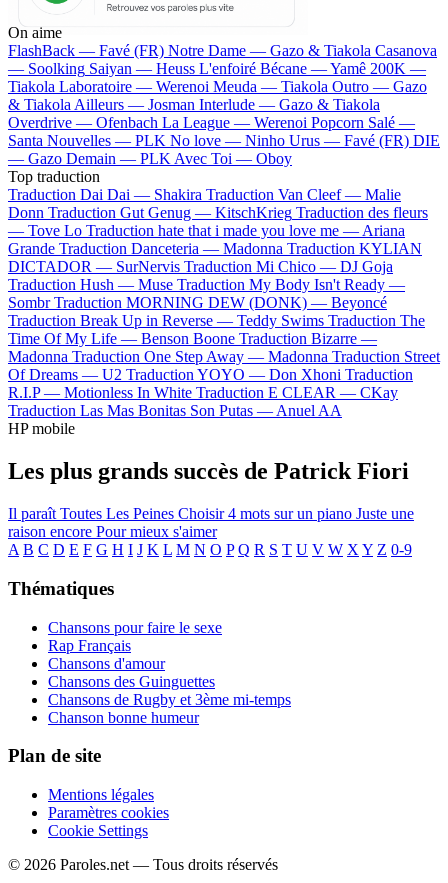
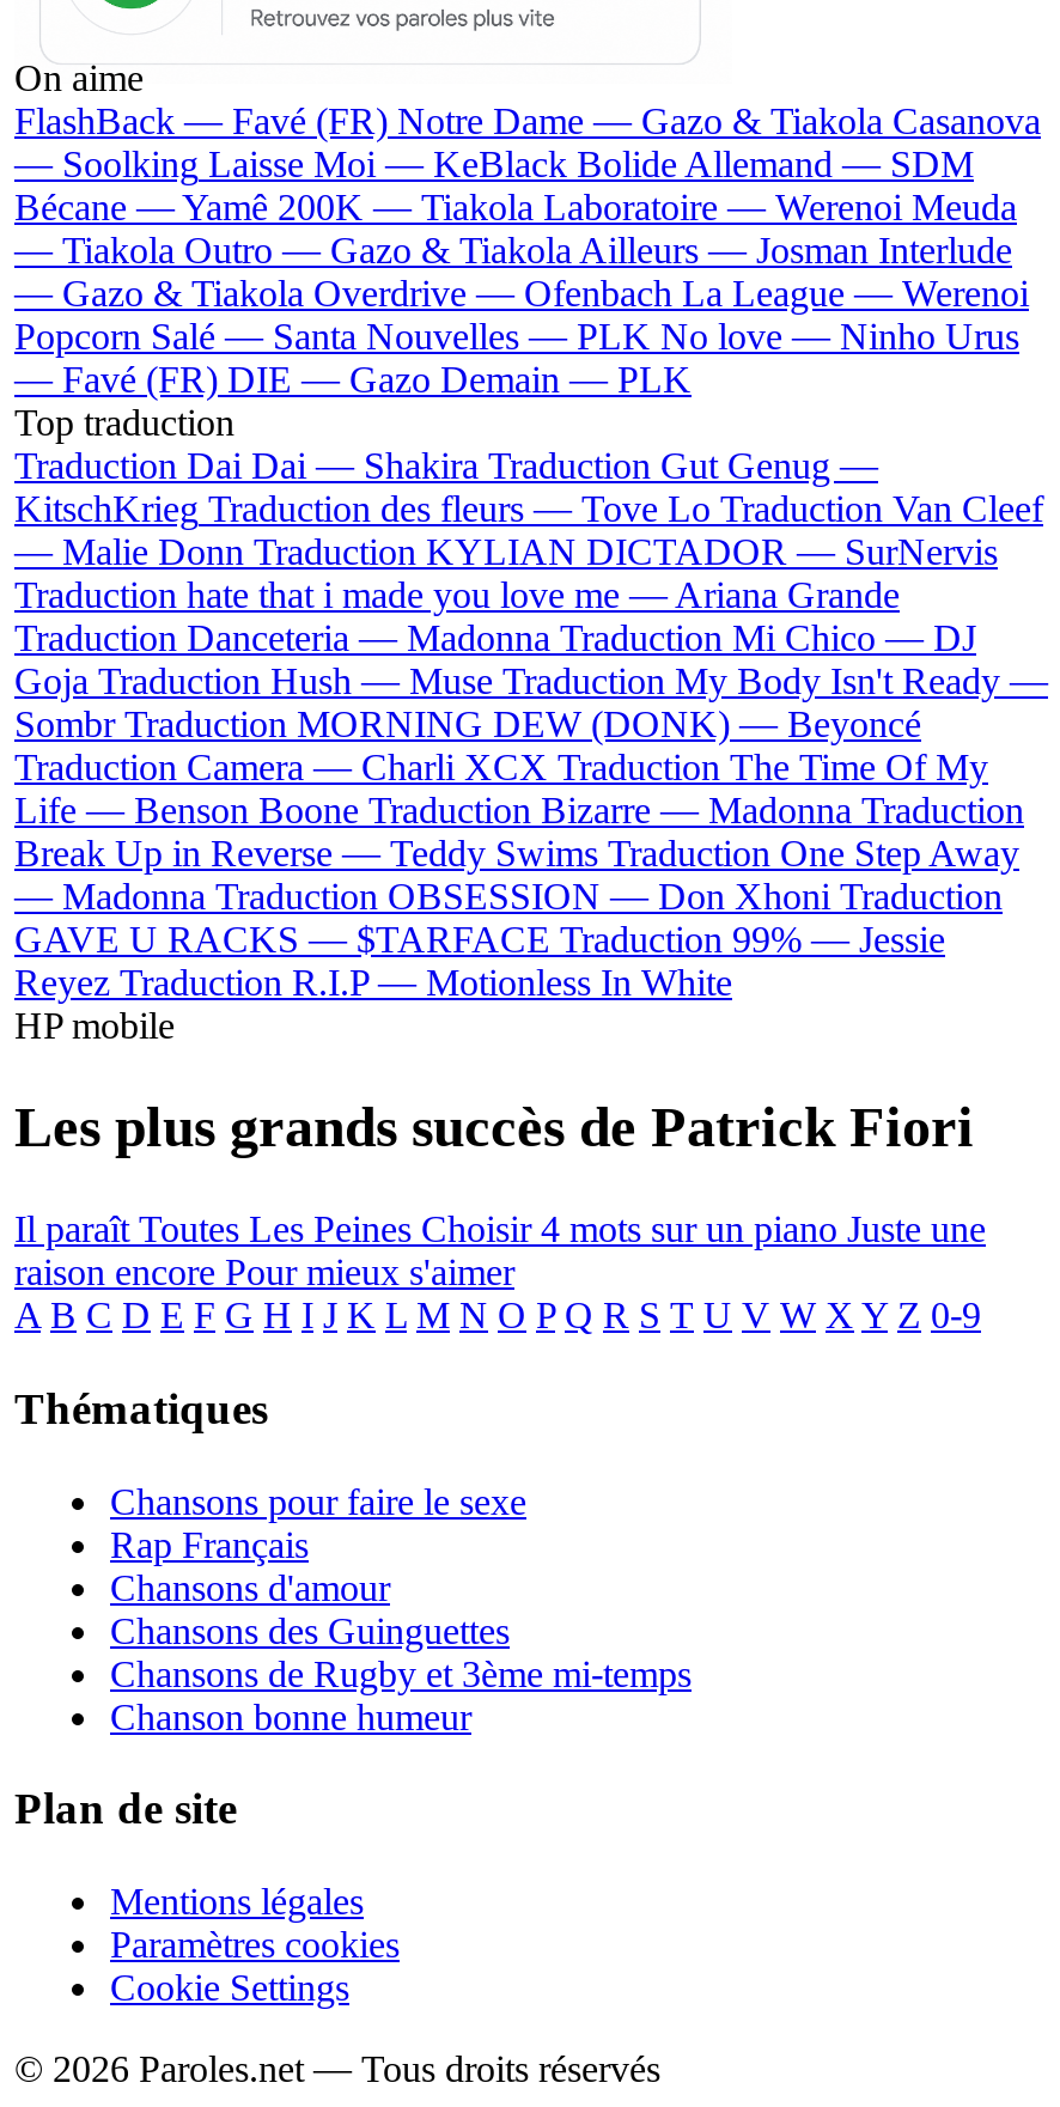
- — Soolking Saiyan — Heuss L'enfoiré Bécane — Yamê 200K —
- Tiakola Laboratoire — Werenoi Meuda — Tiakola Outro — Gazo
- & Tiakola Ailleurs — Josman Interlude — Gazo & Tiakola
- Overdrive — Ofenbach La League — Werenoi Popcorn Salé —
- Santa Nouvelles — PLK No love — Ninho Urus — Favé (FR) DIE
- — Gazo Demain — PLK Avec Toi — Oboy
+ — Soolking Laisse Moi — KeBlack Bolide Allemand — SDM
+ Bécane — Yamê 200K — Tiakola Laboratoire — Werenoi Meuda
+ — Tiakola Outro — Gazo & Tiakola Ailleurs — Josman Interlude
+ — Gazo & Tiakola Overdrive — Ofenbach La League — Werenoi
+ Popcorn Salé — Santa Nouvelles — PLK No love — Ninho Urus
+ —Favé (FR) DIE — Gazo Demain — PLK

- Traduction Dai Dai — Shakira Traduction Van Cleef — Malie
- Donn Traduction Gut Genug — KitschKrieg Traduction des fleurs
- — Tove Lo Traduction hate that i made you love me — Ariana
- Grande Traduction Danceteria — Madonna Traduction KYLIAN
- DICTADOR — SurNervis Traduction Mi Chico — DJ Goja
- Traduction Hush — Muse Traduction My Body Isn't Ready —
+ Traduction Dai Dai — Shakira Traduction Gut Genug —
+ KitschKrieg Traduction des fleurs — Tove Lo Traduction Van Cleef
+ — Malie Donn Traduction KYLIAN DICTADOR — SurNervis
+ Traduction hate that i made you love me — Ariana Grande
+ Traduction Danceteria — Madonna Traduction Mi Chico — DJ
+ Goja Traduction Hush — Muse Traduction My Body Isn't Ready —

- Traduction Break Up in Reverse — Teddy Swims Traduction The
- Time Of My Life — Benson Boone Traduction Bizarre —
- Madonna Traduction One Step Away — Madonna Traduction Street
- Of Dreams — U2 Traduction YOYO — Don Xhoni Traduction
- R.I.P — Motionless In White Traduction E CLEAR — CKay
- Traduction Las Mas Bonitas Son Putas — Anuel AA
+ Traduction Camera — Charli XCX Traduction The Time Of My
+ Life — Benson Boone Traduction Bizarre — Madonna Traduction
+ Break Up in Reverse — Teddy Swims Traduction One Step Away
+ — Madonna Traduction OBSESSION — Don Xhoni Traduction
+ GAVE U RACKS — $TARFACE Traduction 99% — Jessie
+ Reyez Traduction R.I.P — Motionless In White
